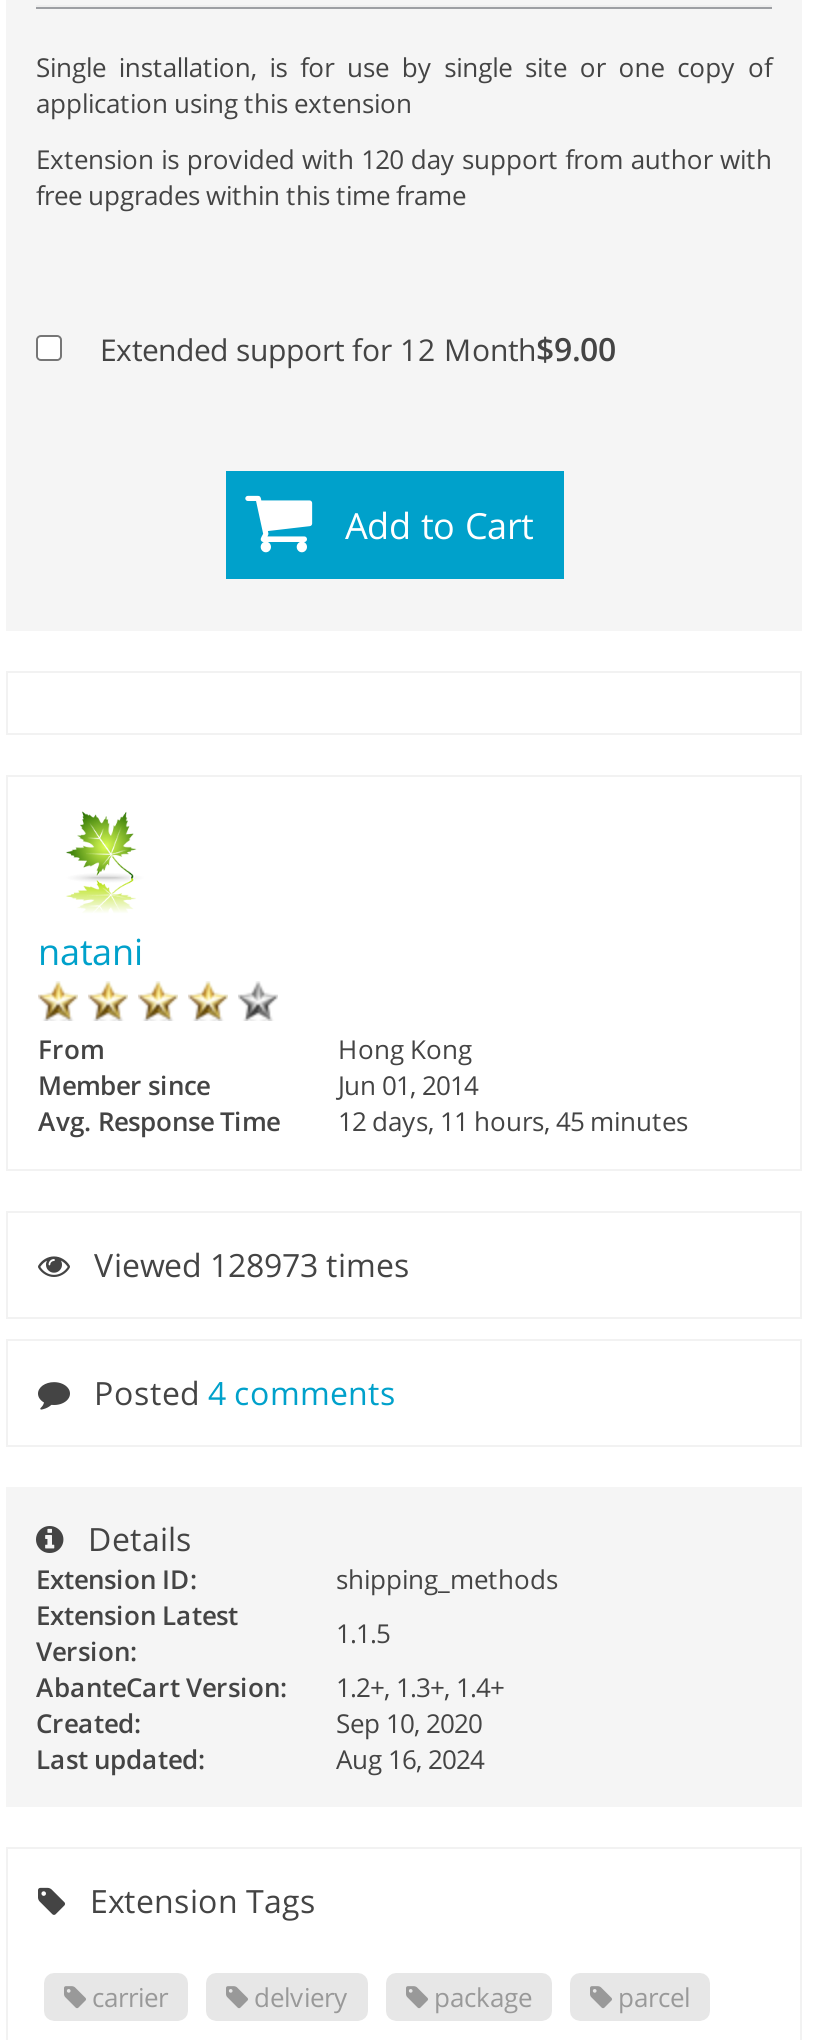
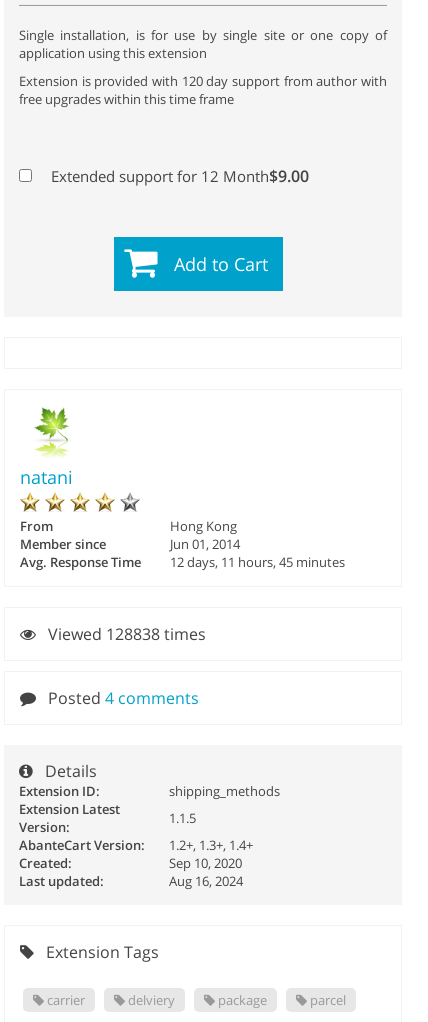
- Viewed 128973 times
+ Viewed 128838 times
